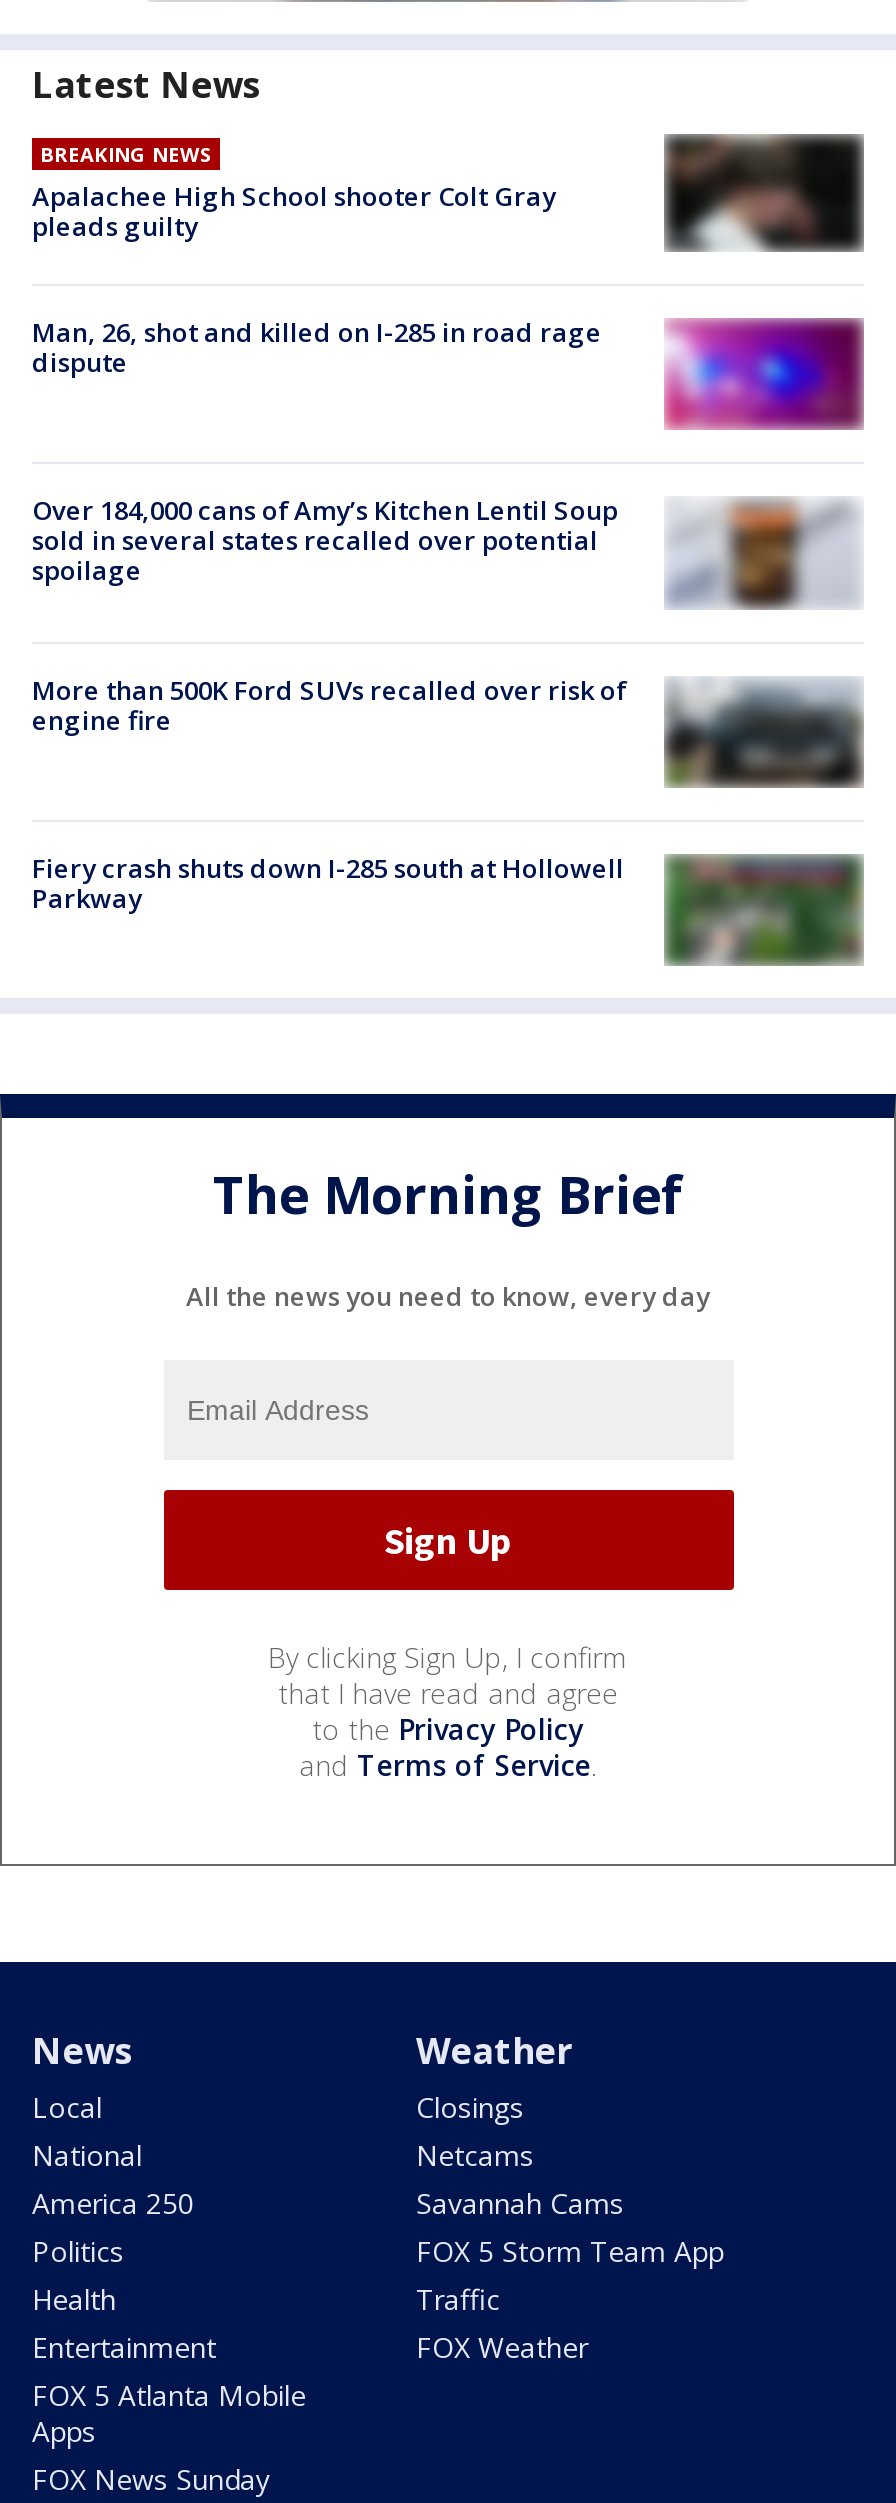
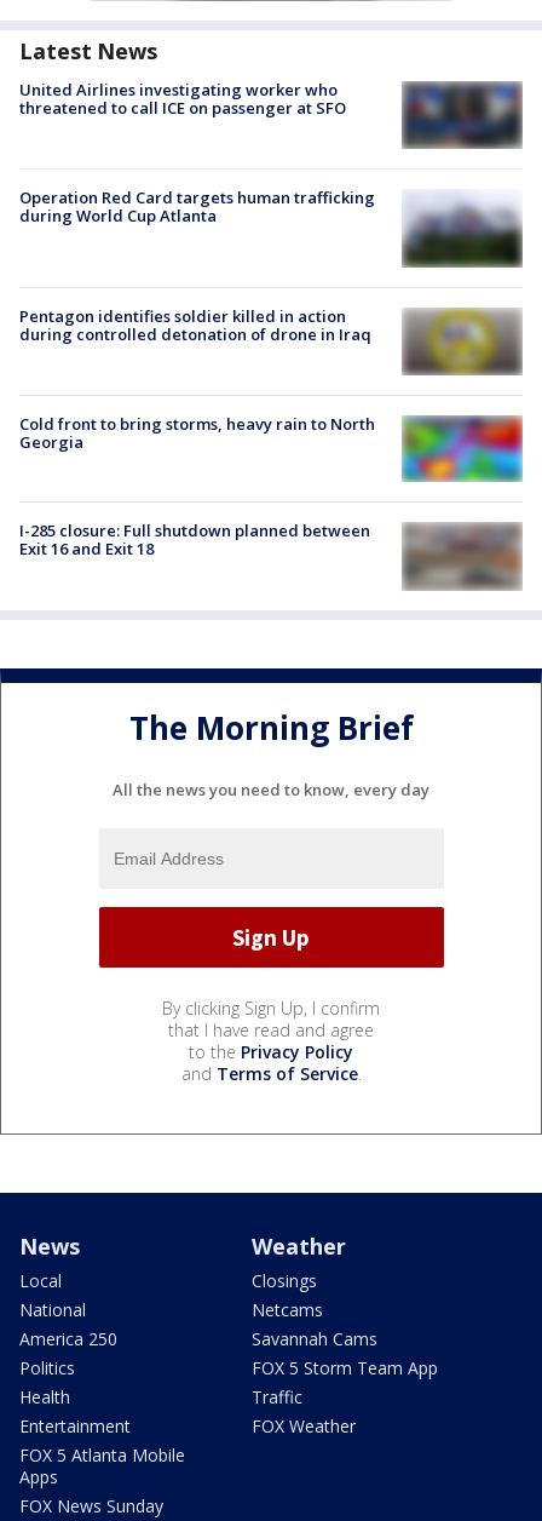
- BREAKING NEWS
- Apalachee High School shooter Colt Gray
- pleads guilty
+ United Airlines investigating worker who
+ threatened to call ICE on passenger at SFO

- [image]
+ [image]

- [image]
- Man, 26, shot and killed on I-285 in road rage
- dispute
+ [image]
+ Operation Red Card targets human trafficking
+ during World Cup Atlanta

- [image]
- Over 184,000 cans of Amy’s Kitchen Lentil Soup
- sold in several states recalled over potential
- spoilage
+ [image]
+ Pentagon identifies soldier killed in action
+ during controlled detonation of drone in Iraq

- [image]
- More than 500K Ford SUVs recalled over risk of
- engine fire
+ [image]
+ Cold front to bring storms, heavy rain to North
+ Georgia

- [image]
- Fiery crash shuts down I-285 south at Hollowell
- Parkway
+ [image]
+ I-285 closure: Full shutdown planned between
+ Exit 16 and Exit 18
